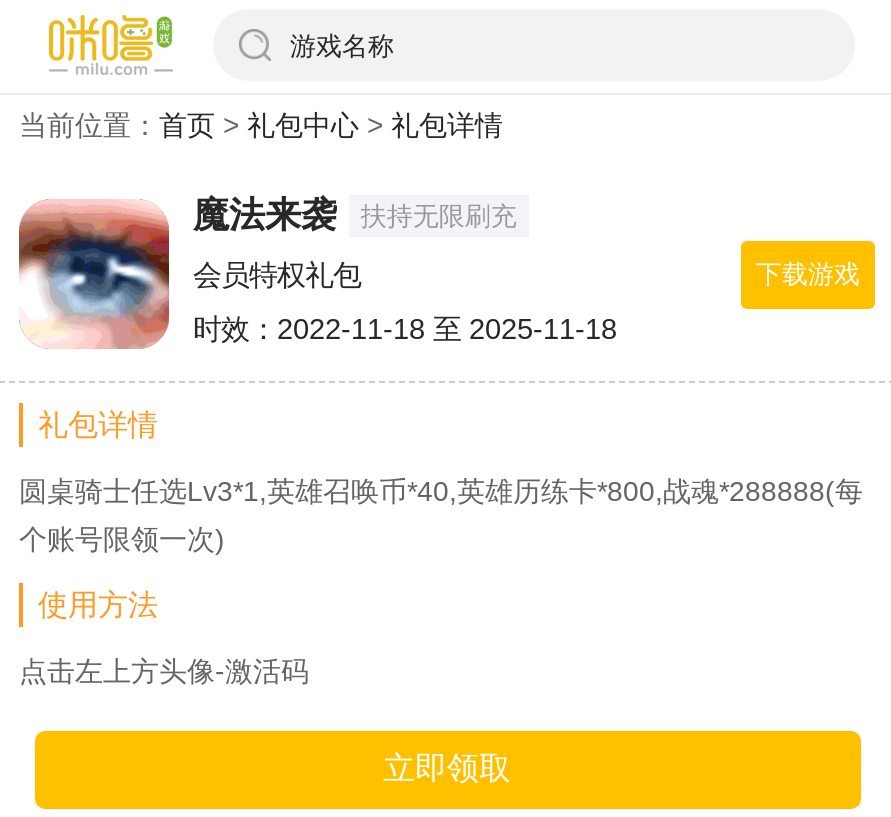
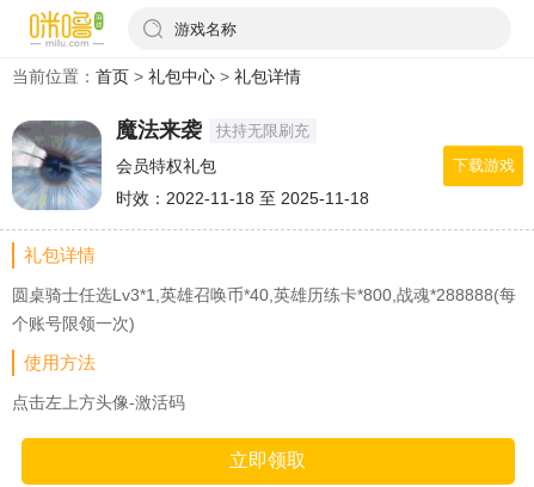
- [image]
+ [image]
